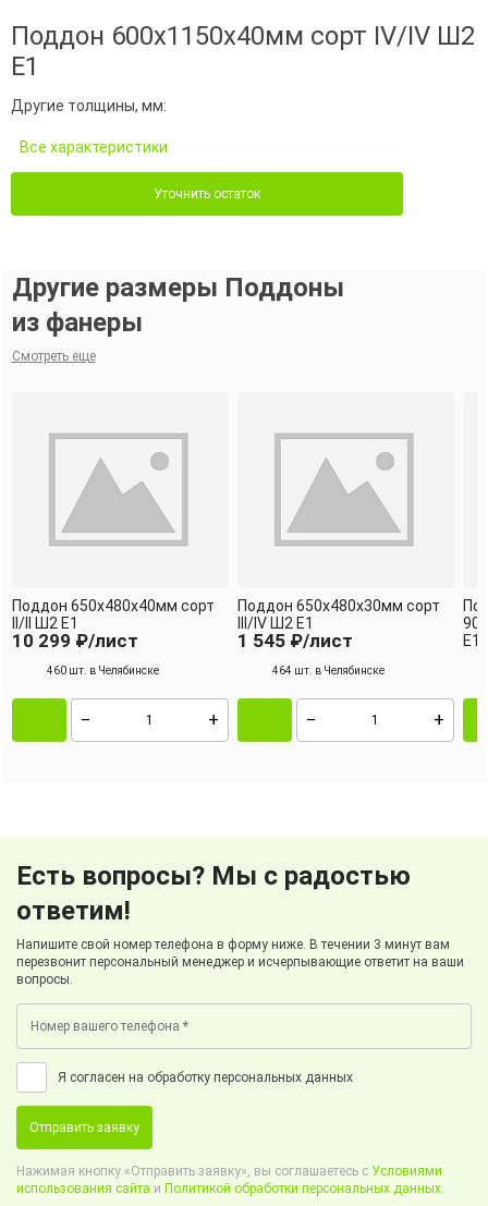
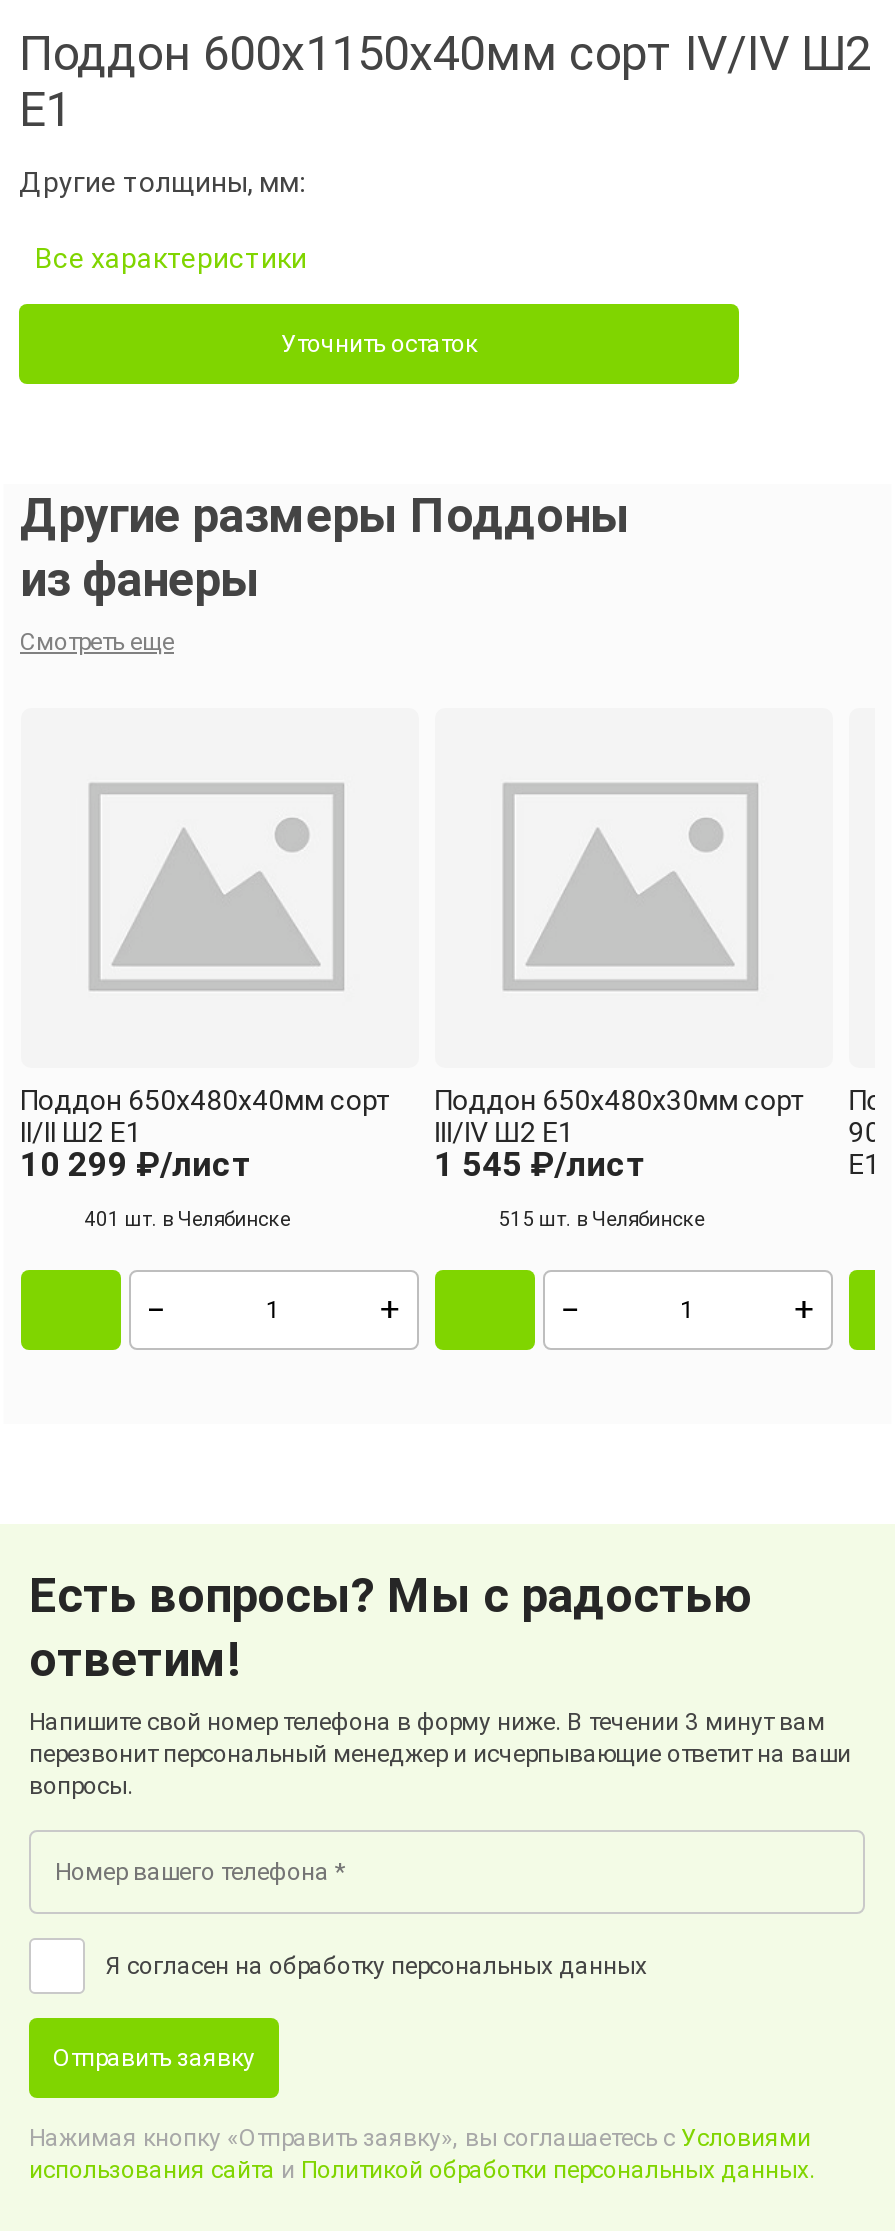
- 460 шт. в Челябинске
+ 401 шт. в Челябинске

- 464 шт. в Челябинске
+ 515 шт. в Челябинске
